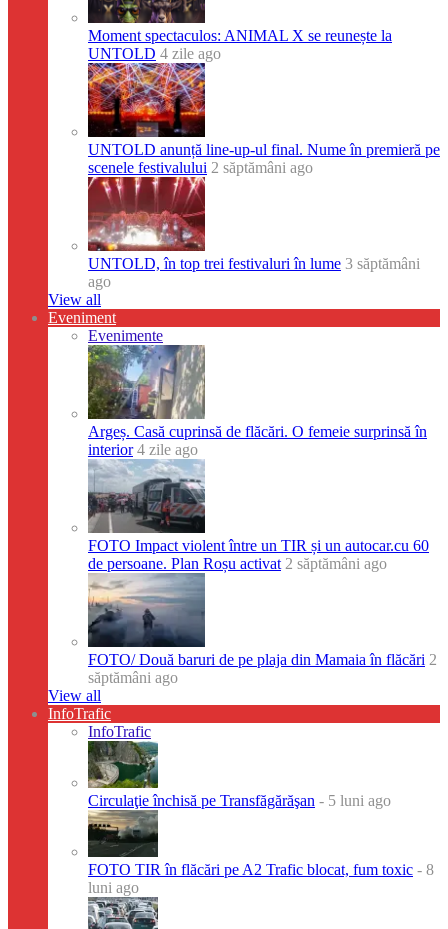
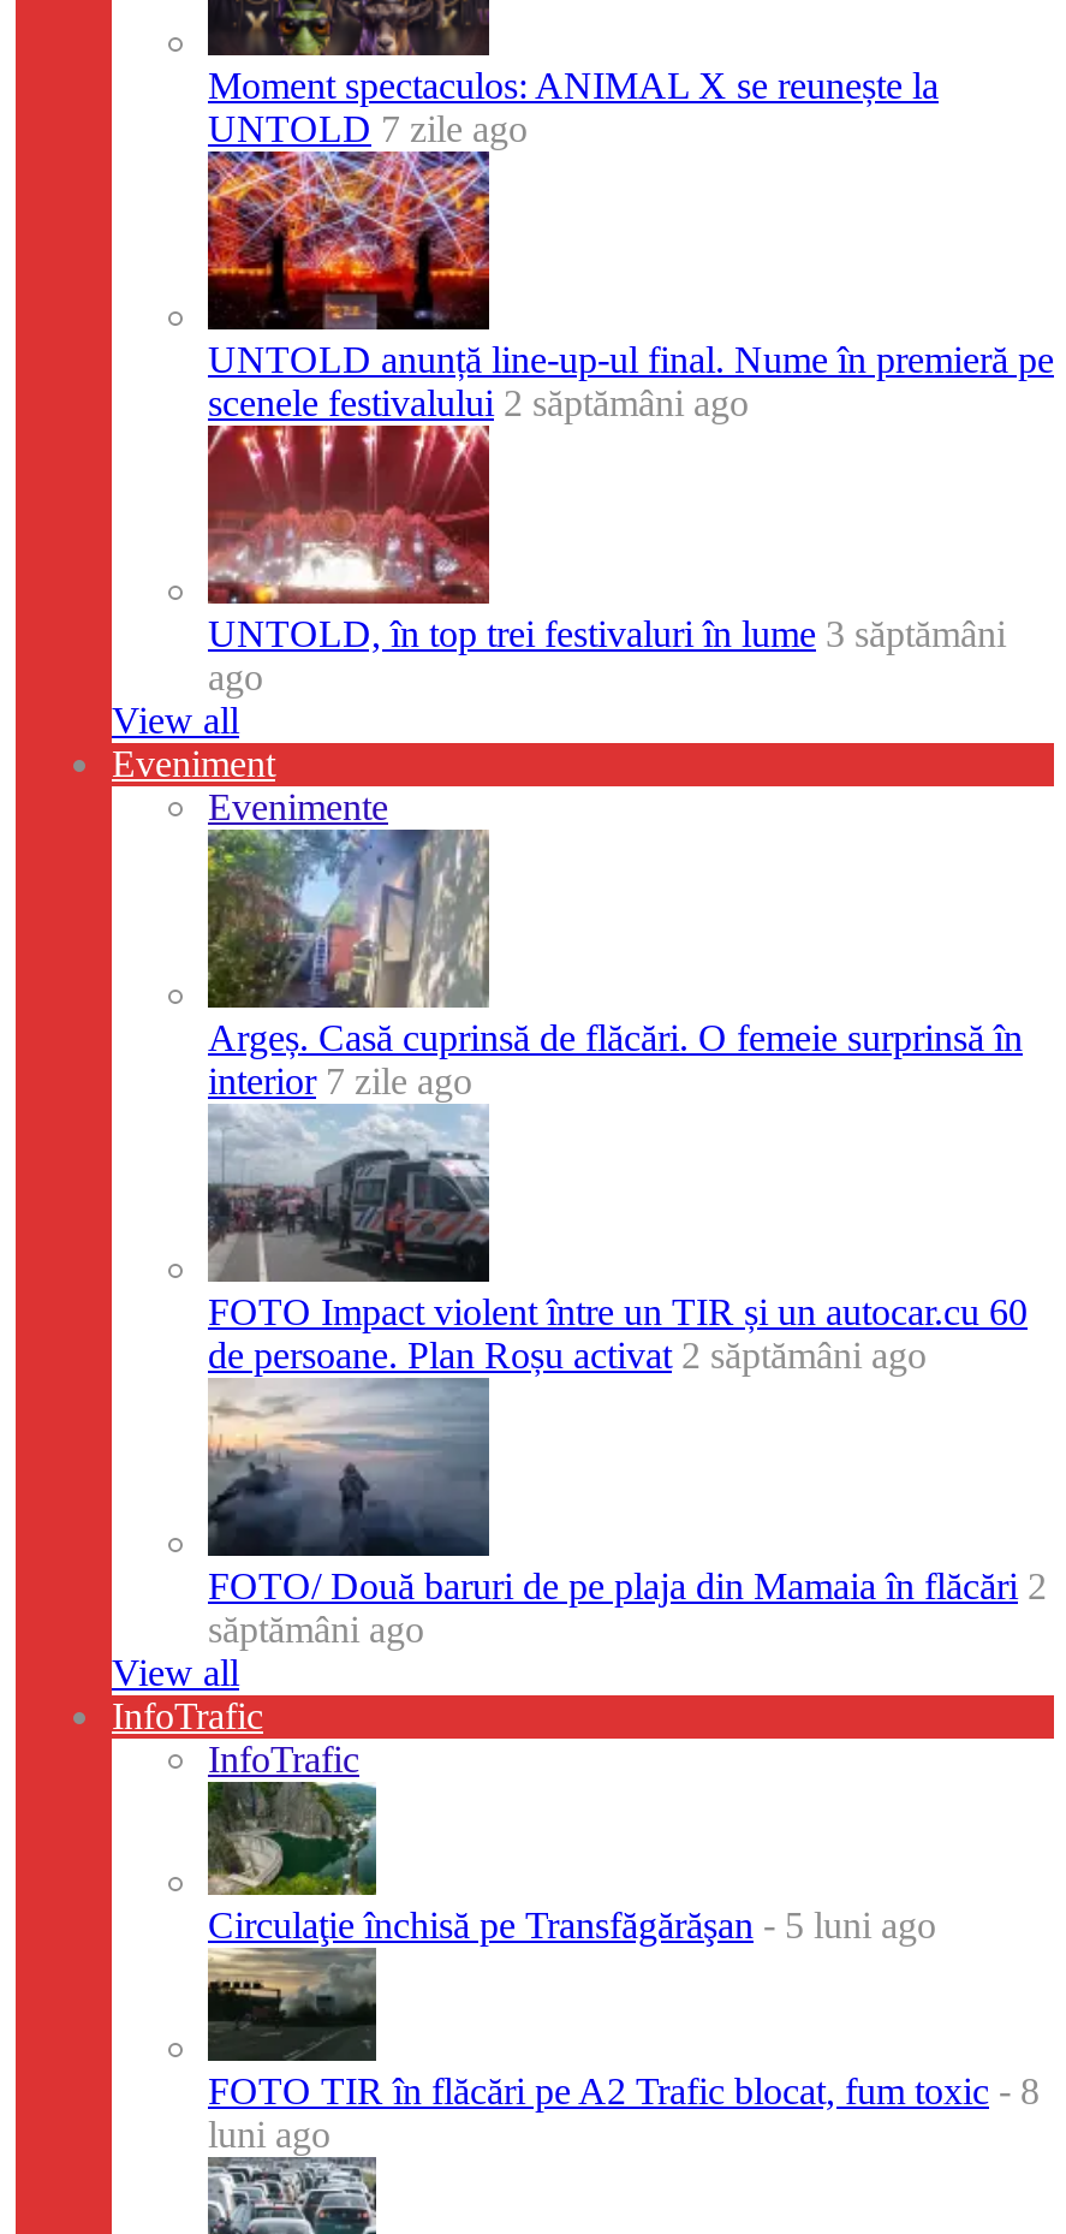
- UNTOLD 4 zile ago
+ UNTOLD 7 zile ago

- interior 4 zile ago
+ interior 7 zile ago
